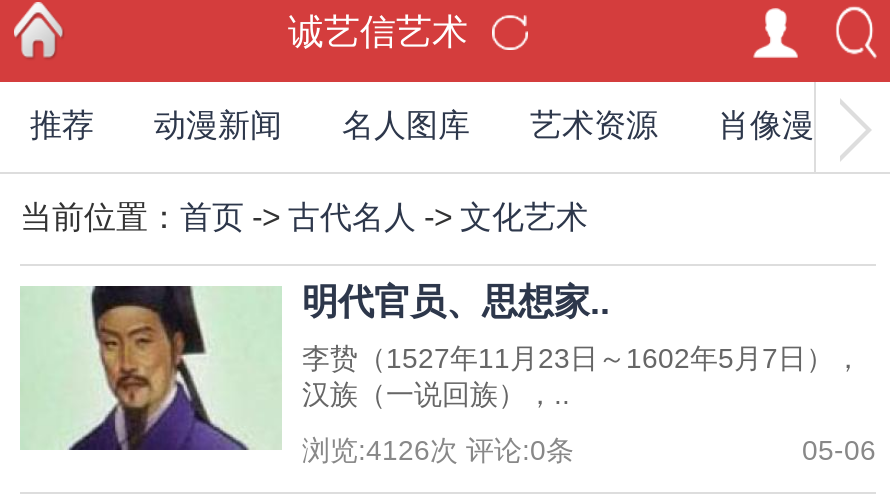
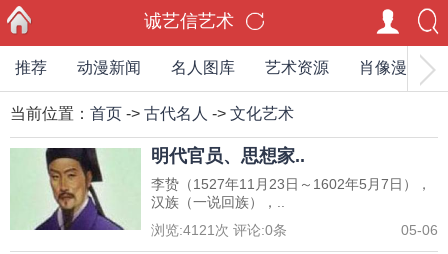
- 浏览:4126次 评论:0条
+ 浏览:4121次 评论:0条
